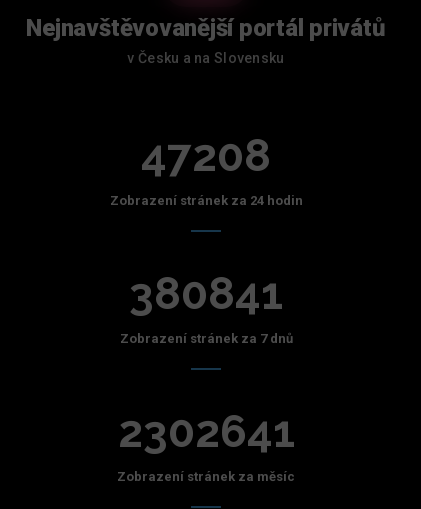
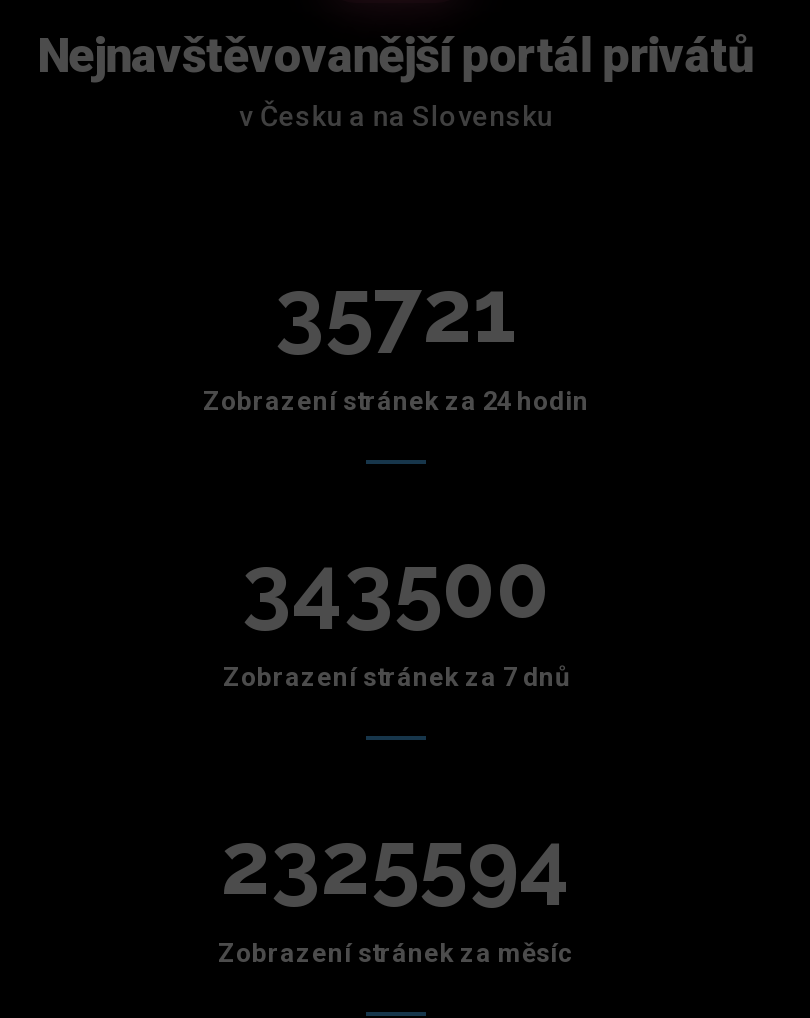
- 47208
+ 35721

- 380841
+ 343500

- 2302641
+ 2325594
